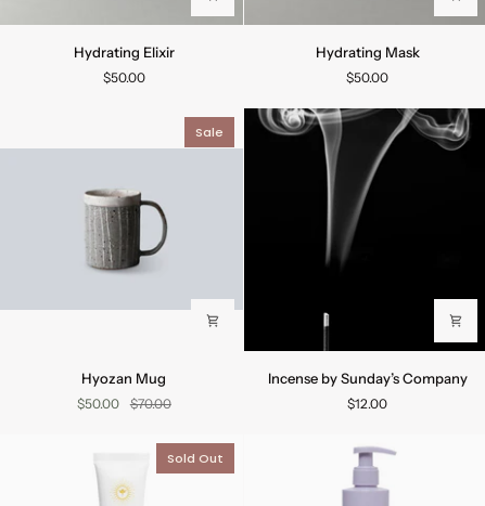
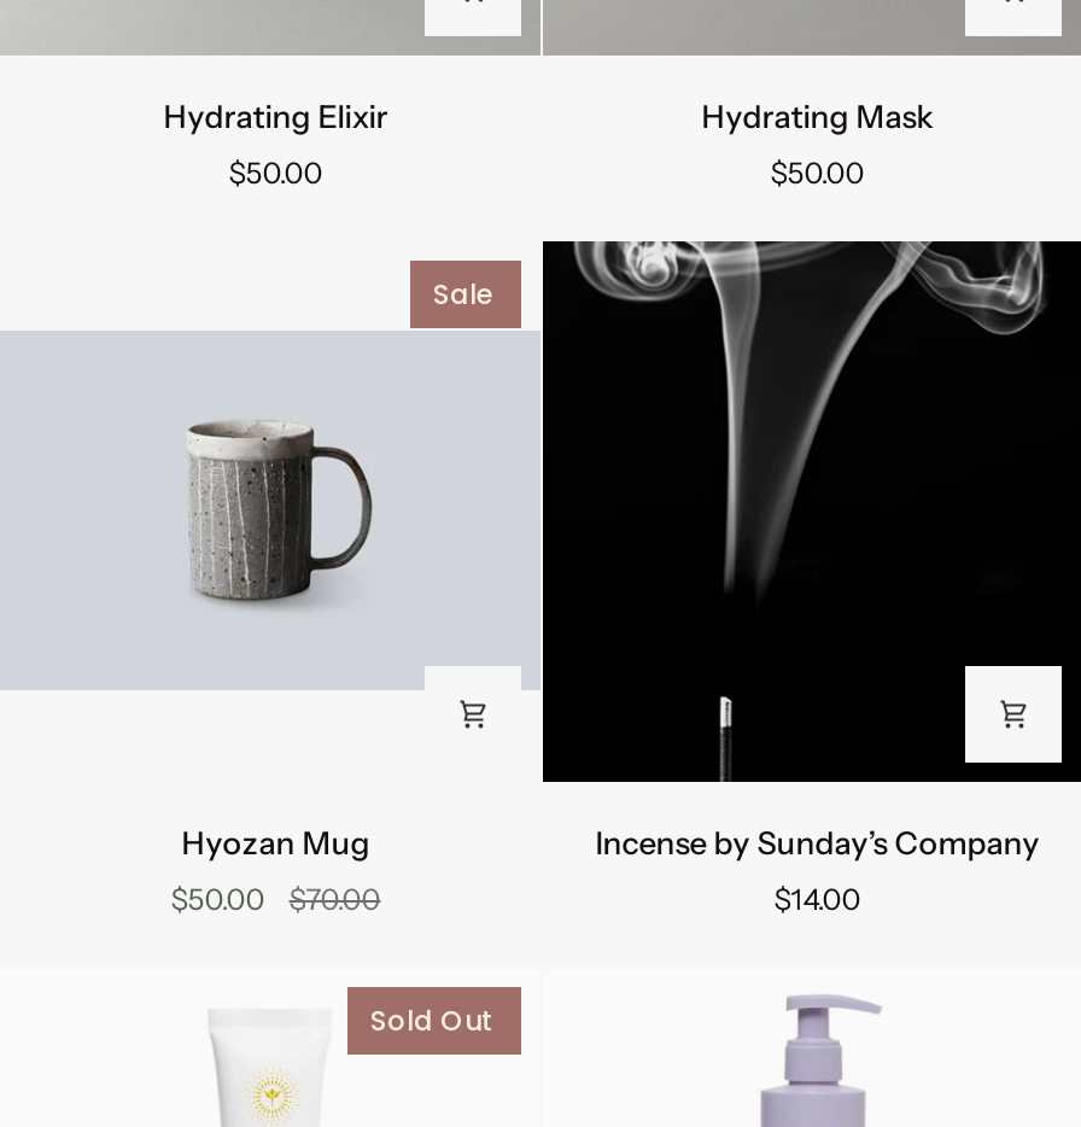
- $12.00
+ $14.00
